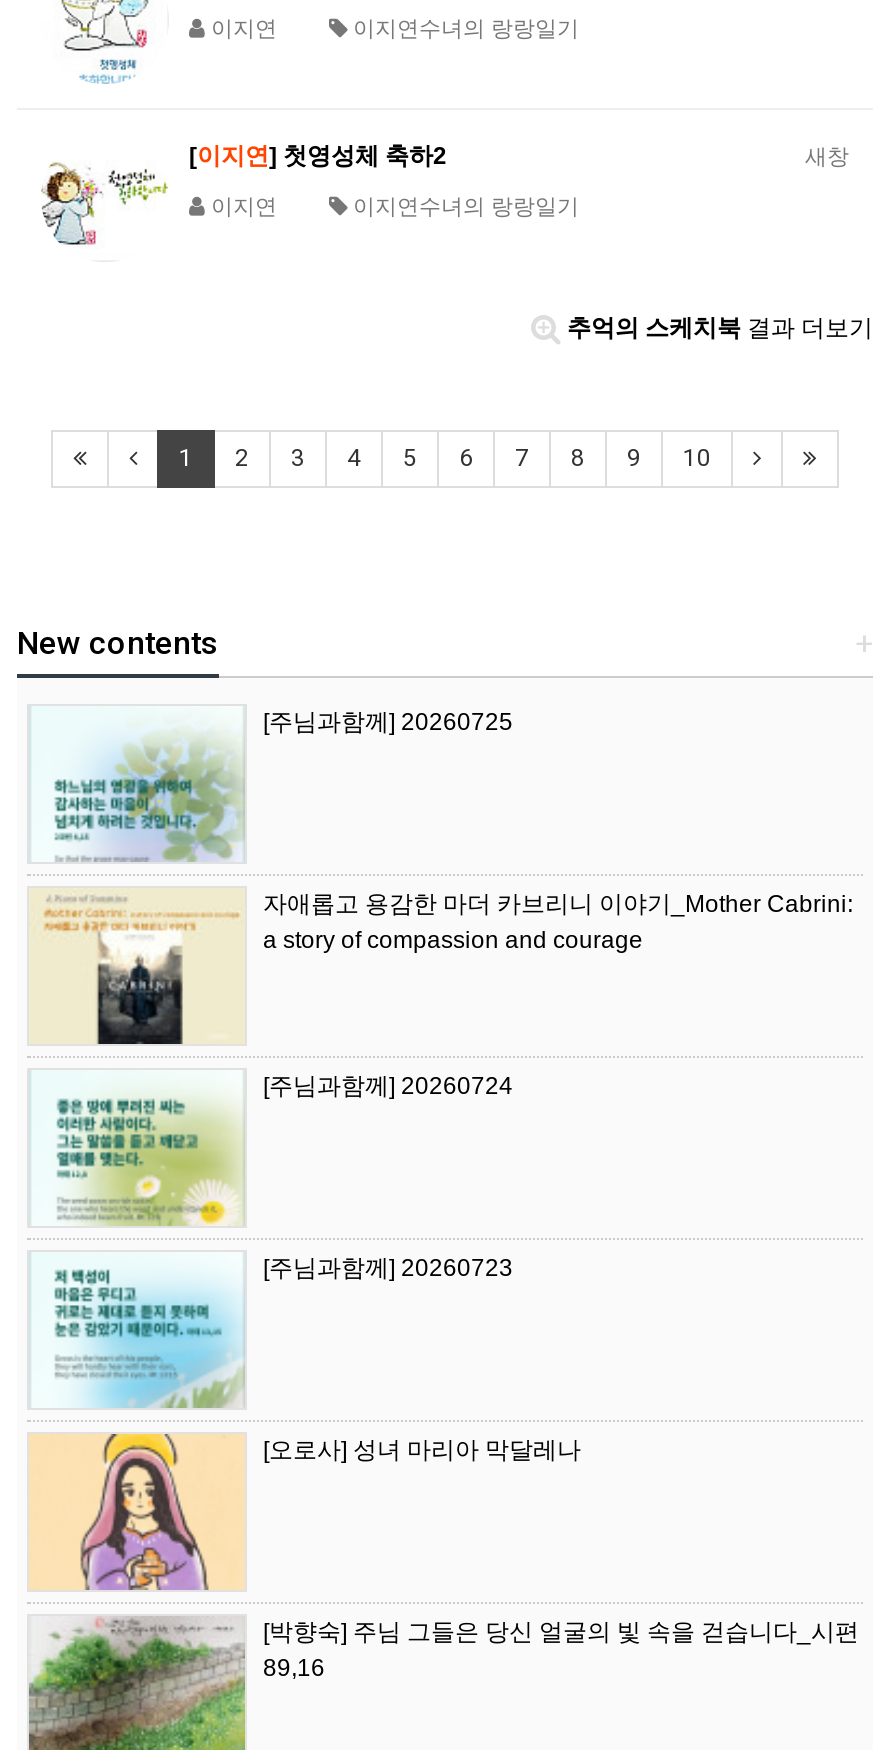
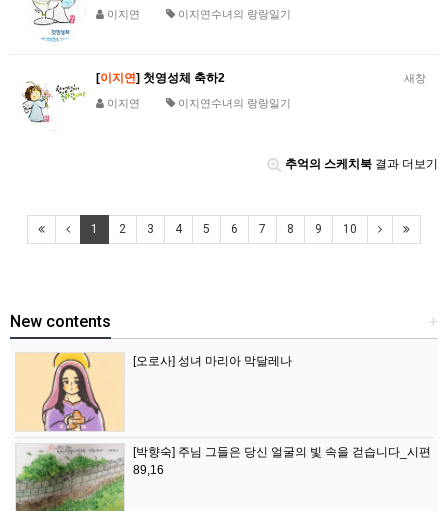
- [image]
- [주님과함께] 20260725

- [image]
- 자애롭고 용감한 마더 카브리니 이야기_Mother Cabrini:
- a story of compassion and courage

- [image]
- [주님과함께] 20260724

- [image]
- [주님과함께] 20260723
